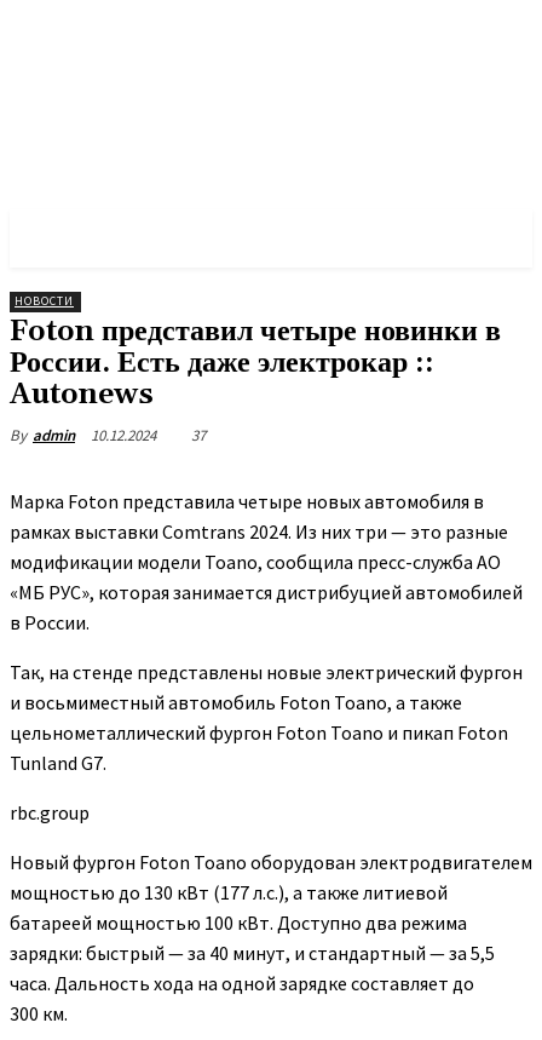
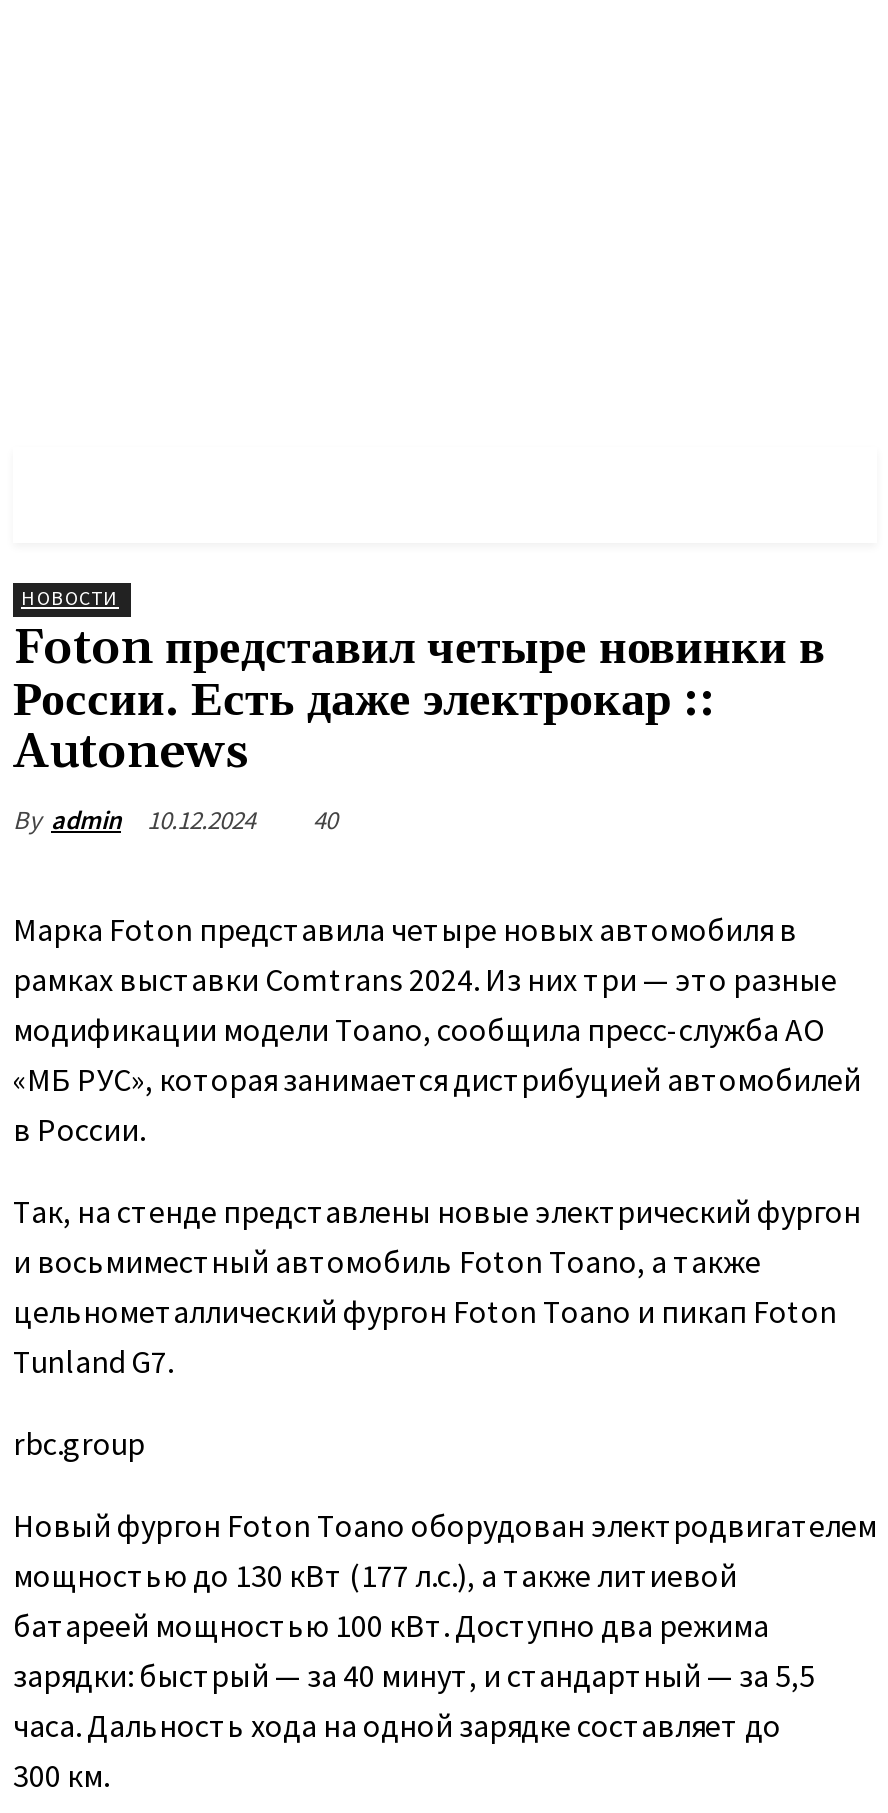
- By admin 10.12.2024 37
+ By admin 10.12.2024 40
